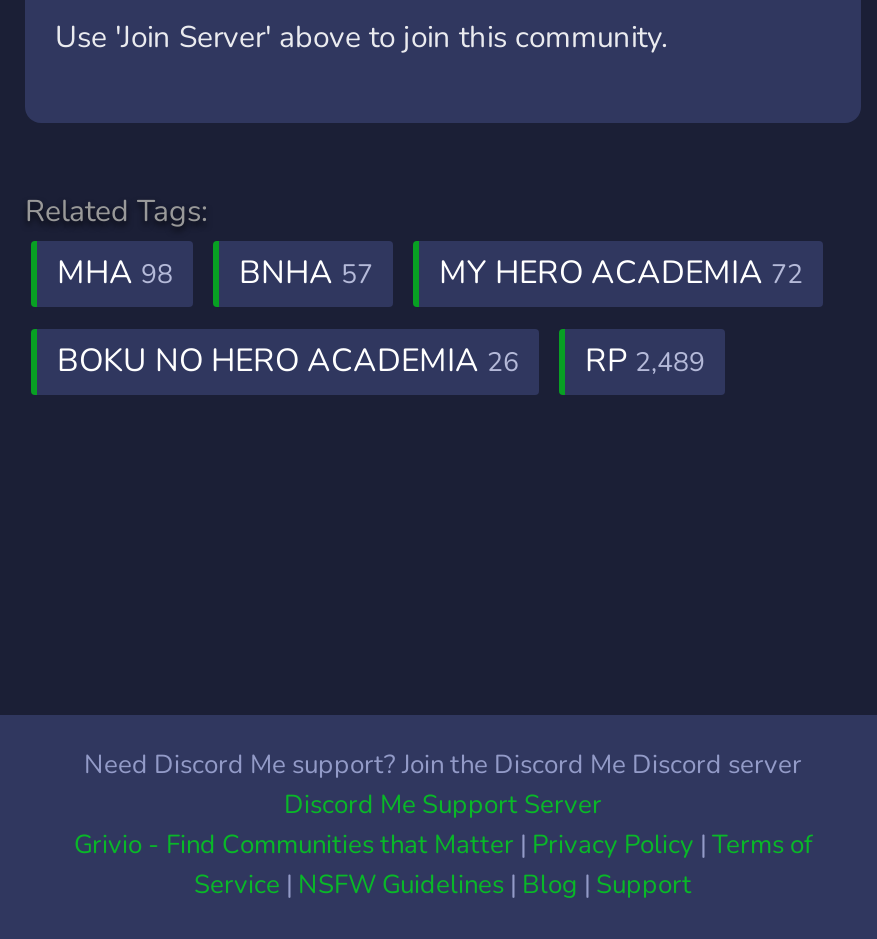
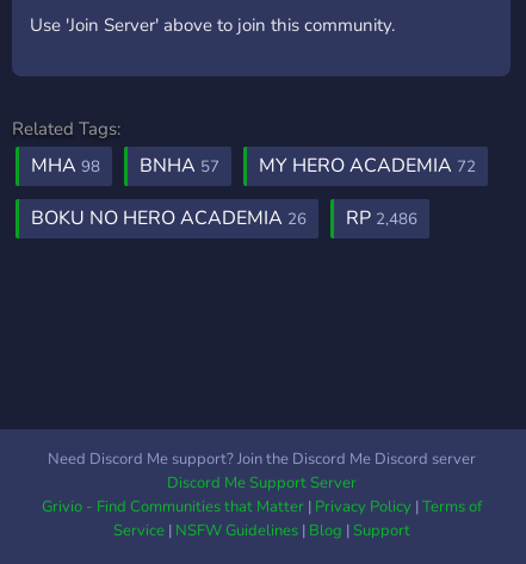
- BOKU NO HERO ACADEMIA 26 RP 2,489
+ BOKU NO HERO ACADEMIA 26 RP 2,486
